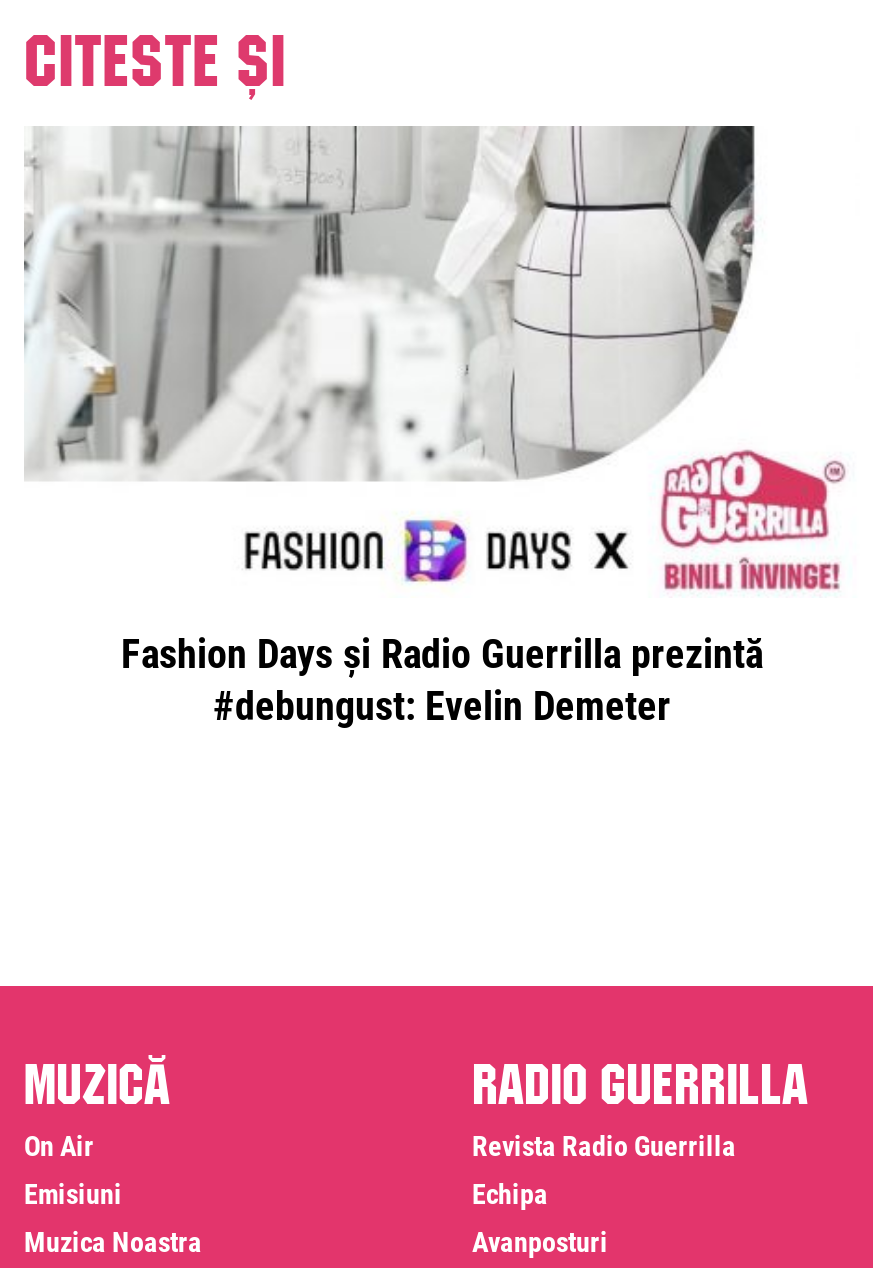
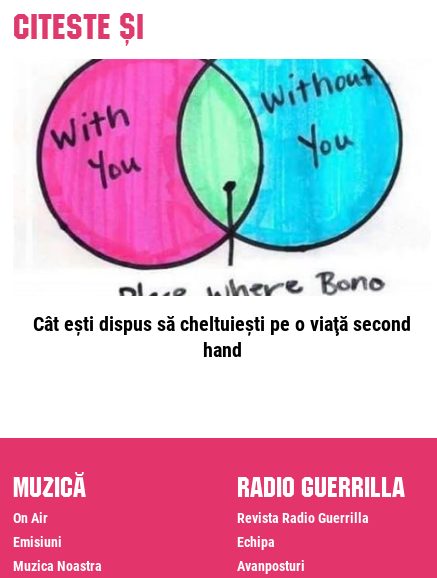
- [image]
+ [image]

- Fashion Days și Radio Guerrilla prezintă
- #debungust: Evelin Demeter
+ Cât ești dispus să cheltuiești pe o viaţă second
+ hand
